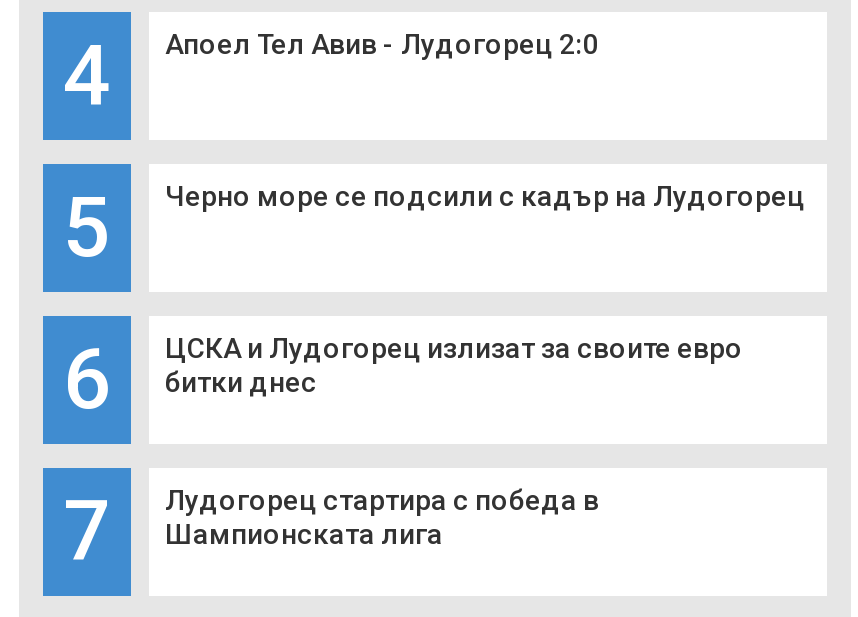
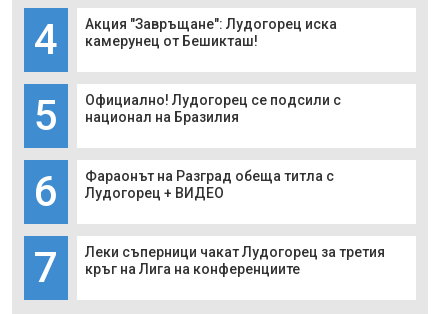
- Апоел Тел Авив - Лудогорец 2:0
+ Акция "Завръщане": Лудогорец иска
+ камерунец от Бешикташ!

- Черно море се подсили с кадър на Лудогорец
+ Официално! Лудогорец се подсили с
+ национал на Бразилия

- ЦСКА и Лудогорец излизат за своите евро
- битки днес
+ Фараонът на Разград обеща титла с
+ Лудогорец + ВИДЕО

- Лудогорец стартира с победа в
- Шампионската лига
+ Леки съперници чакат Лудогорец за третия
+ кръг на Лига на конференциите
